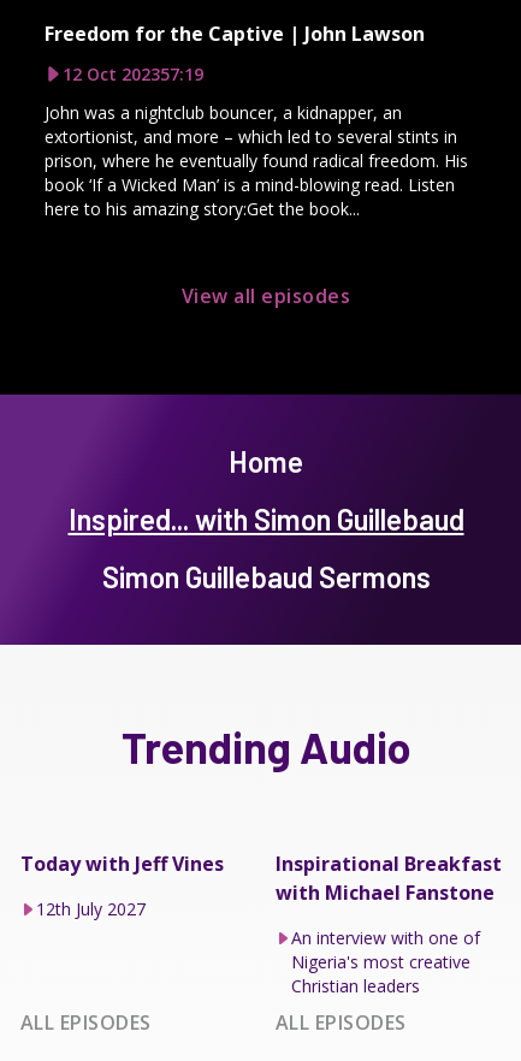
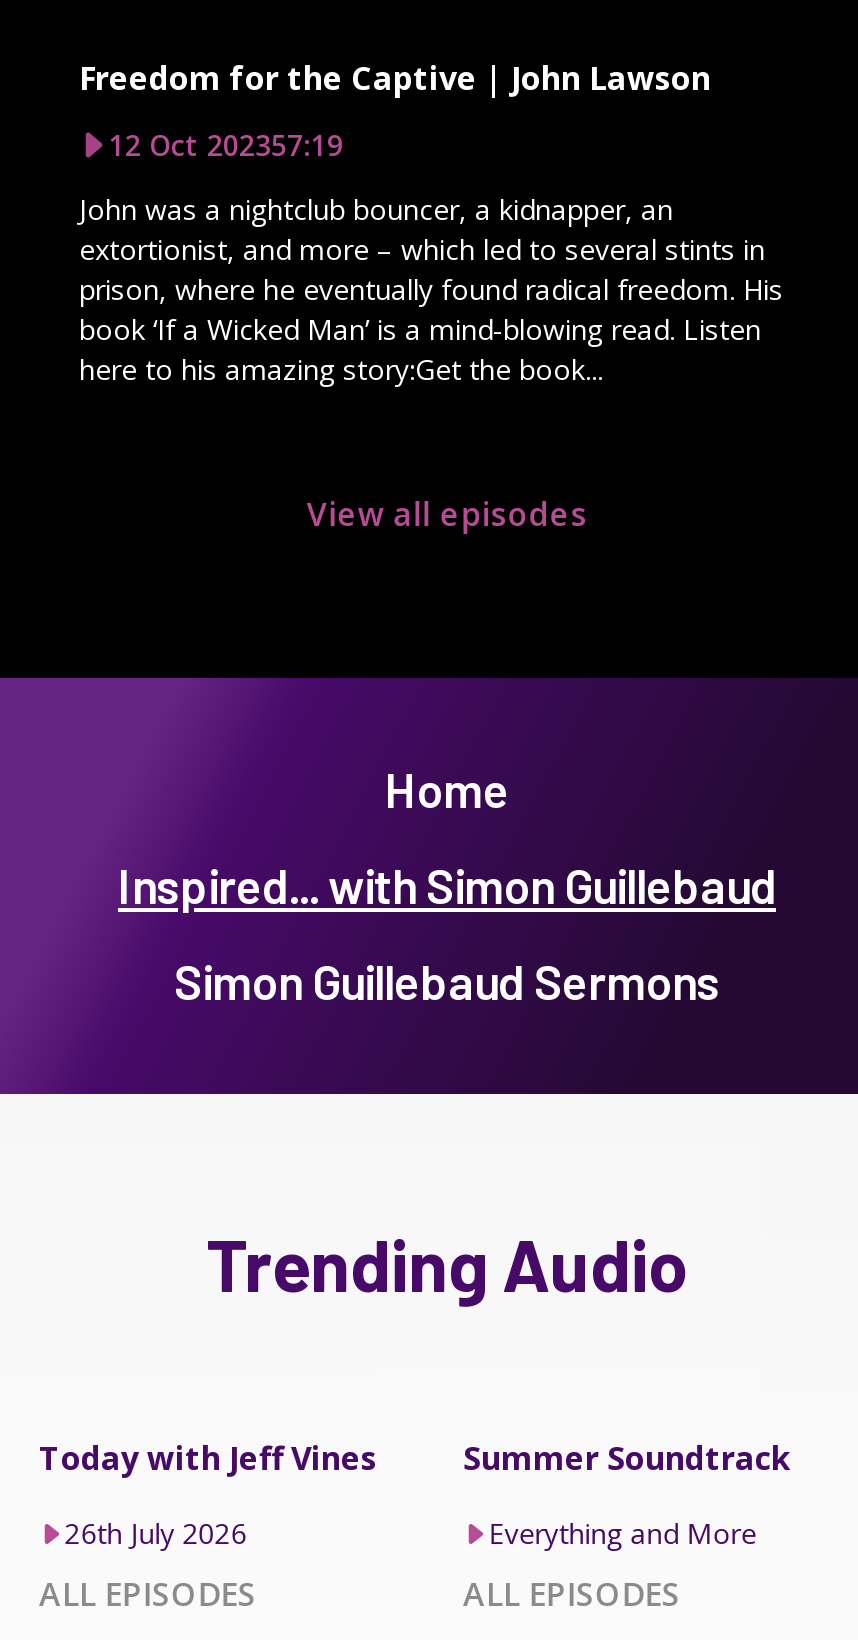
- Inspirational Breakfast
- with Michael Fanstone
+ Summer Soundtrack

- 12th July 2027
+ 26th July 2026

- An interview with one of
- Nigeria's most creative
- Christian leaders
+ Everything and More
